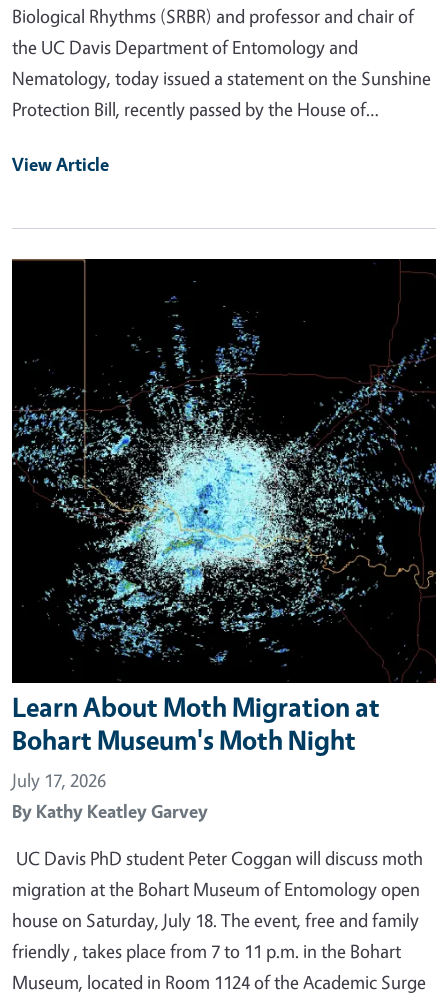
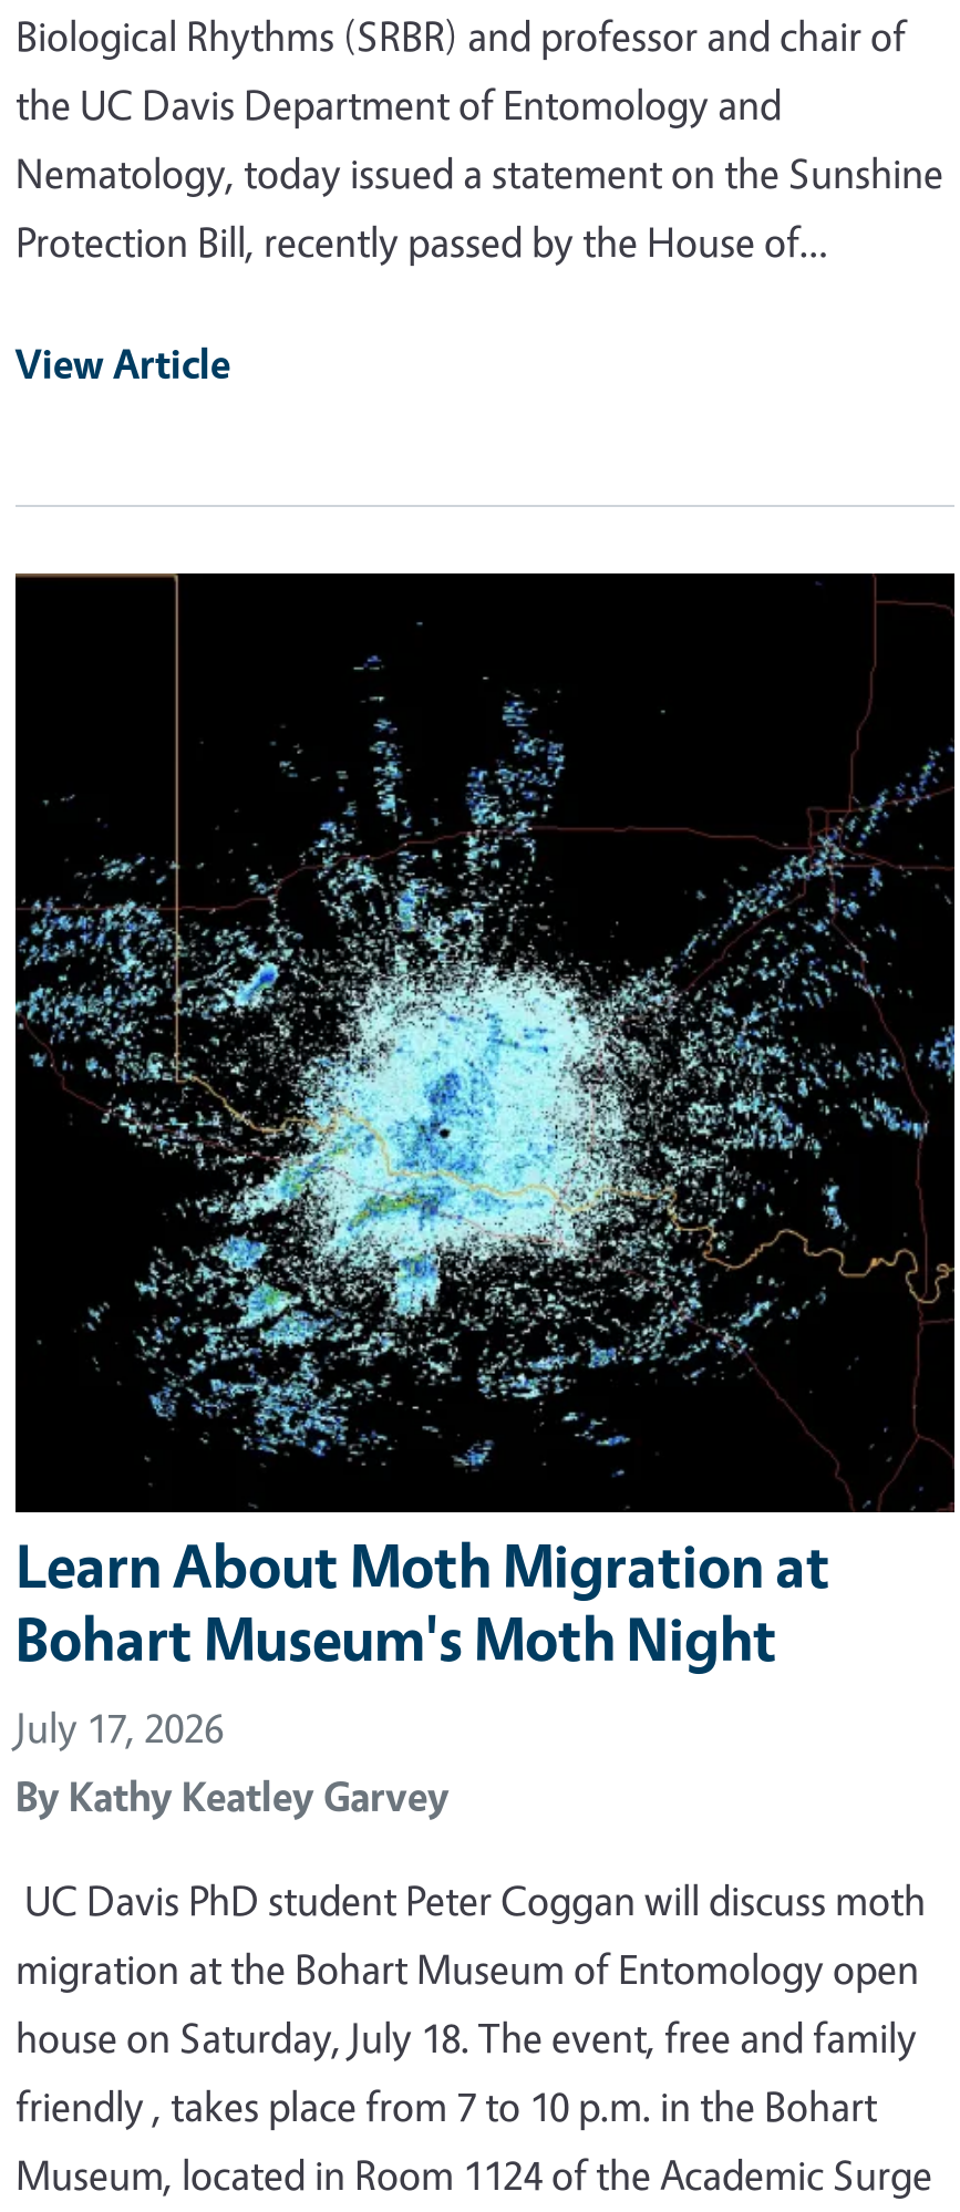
- friendly , takes place from 7 to 11 p.m. in the Bohart
+ friendly , takes place from 7 to 10 p.m. in the Bohart
